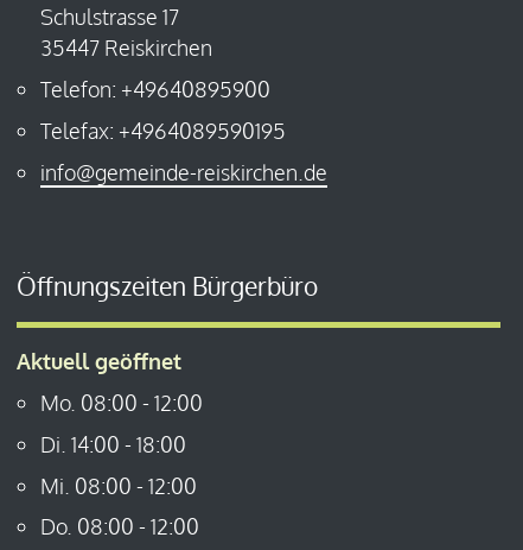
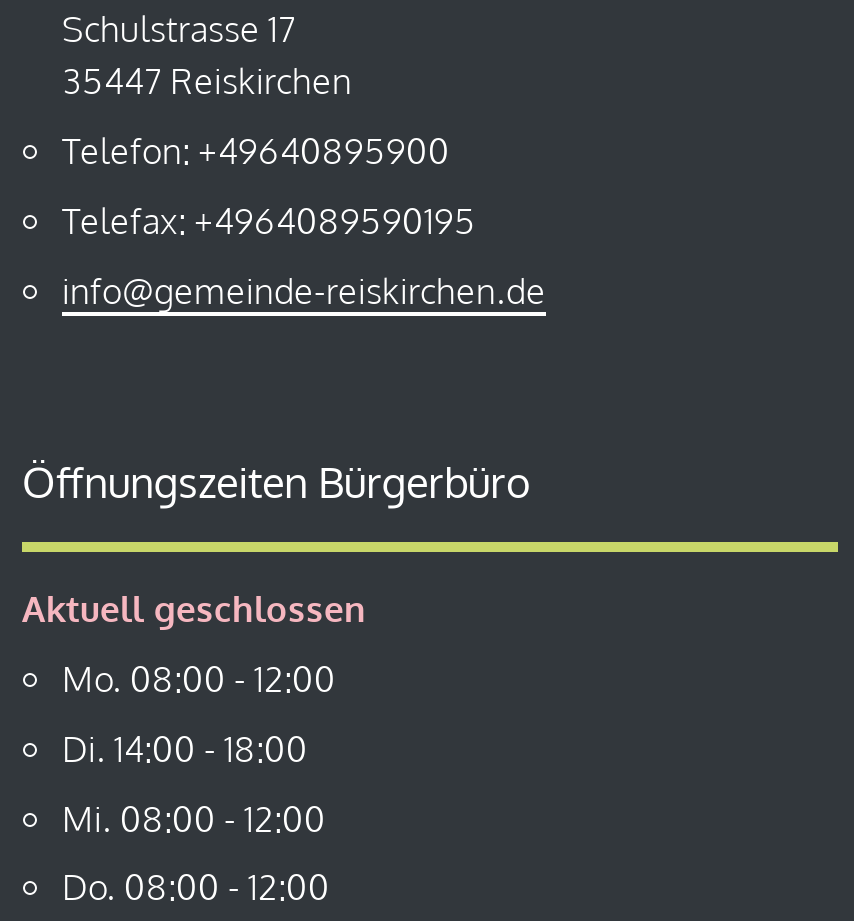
- Aktuell geöffnet
+ Aktuell geschlossen
